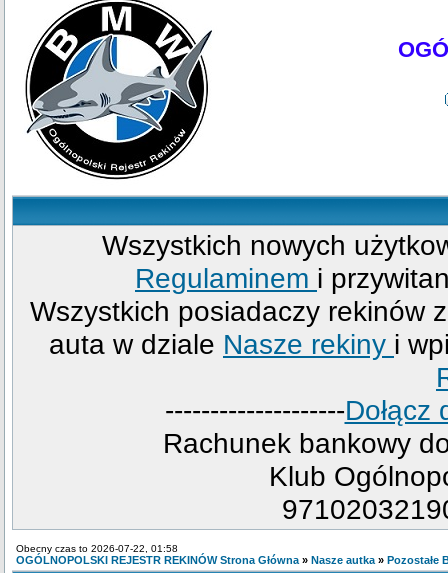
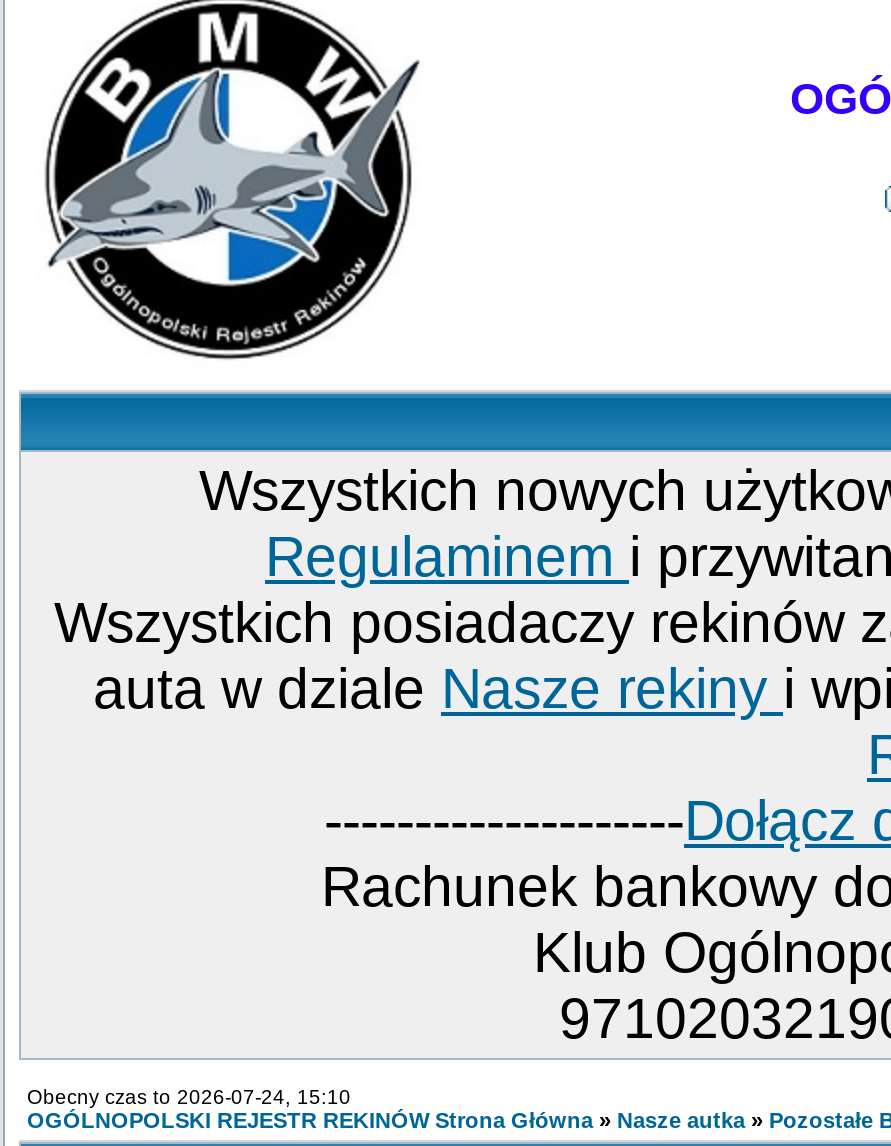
- Obecny czas to 2026-07-22, 01:58
+ Obecny czas to 2026-07-24, 15:10
